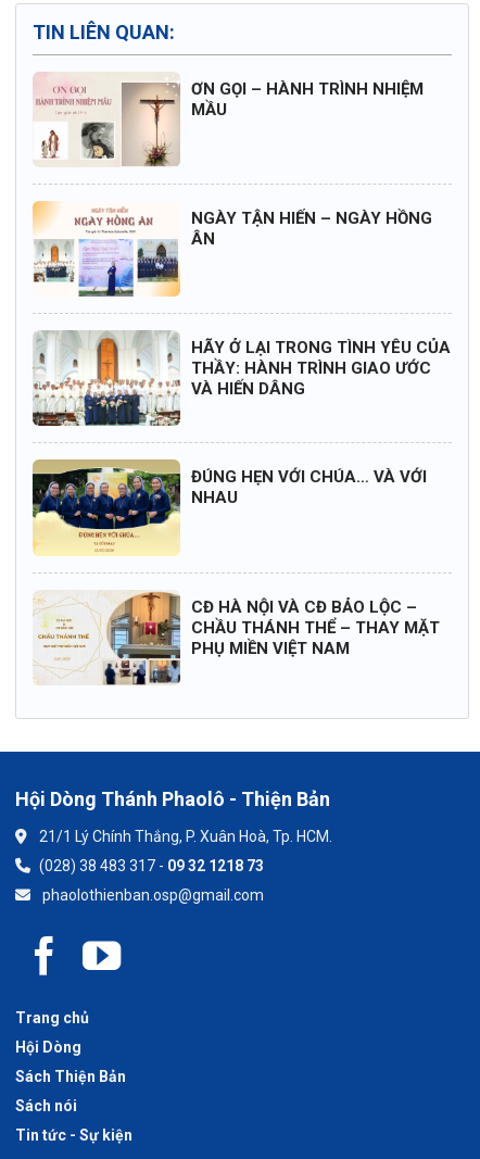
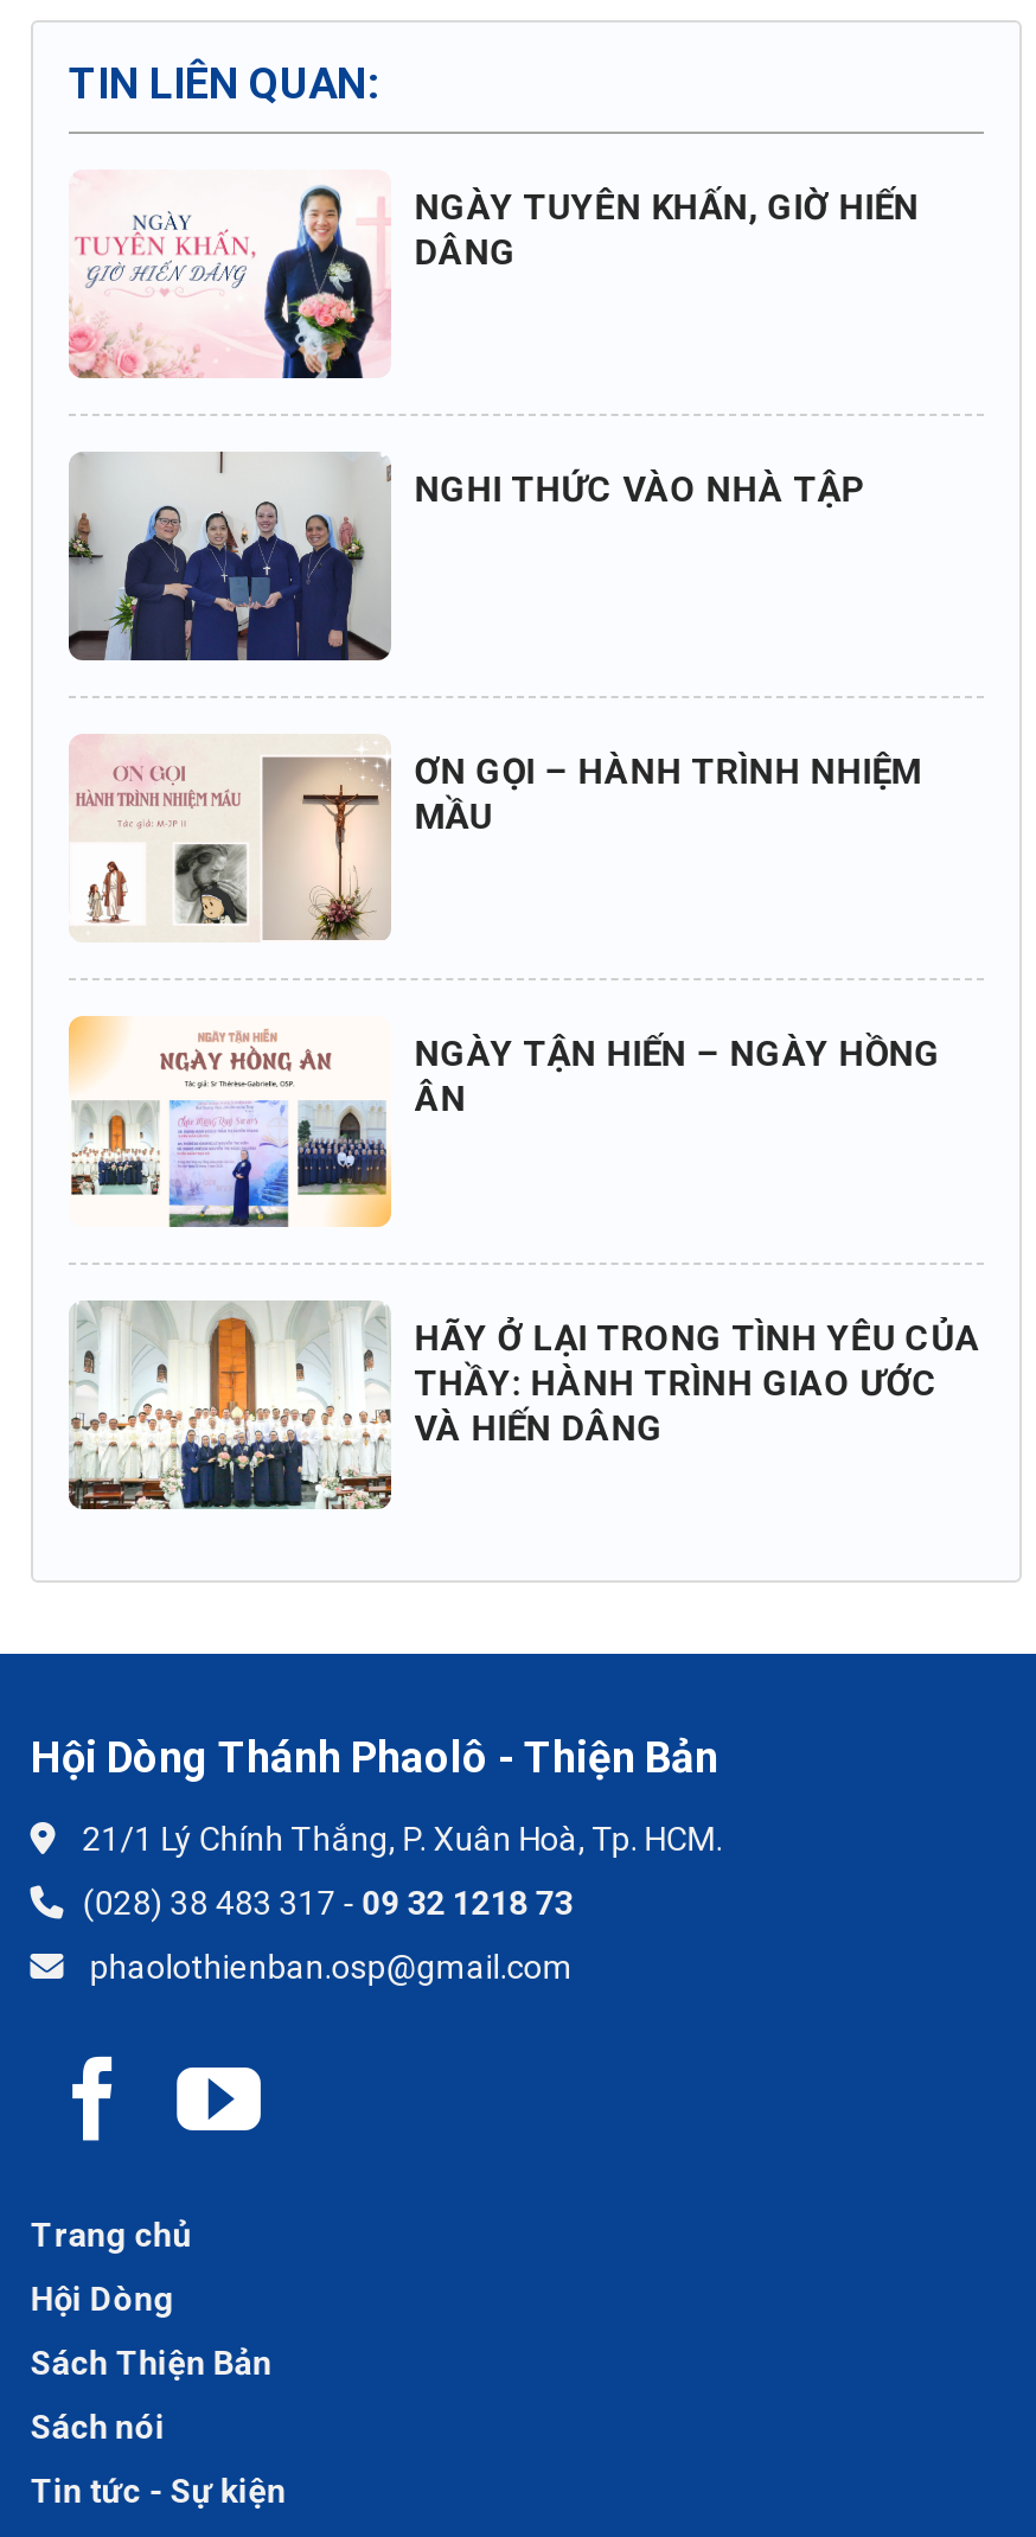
+ [image]
+ NGHI THỨC VÀO NHÀ TẬP

+ [image]

+ [image]
+ NGÀY TUYÊN KHẤN, GIỜ HIẾN
+ DÂNG

moved down: [image] | ƠN GỌI – HÀNH TRÌNH NHIỆM | MẦU | NGÀY TẬN HIẾN – NGÀY HỒNG | ÂN | HÃY Ở LẠI TRONG TÌNH YÊU CỦA | THẦY: HÀNH TRÌNH GIAO ƯỚC | VÀ HIẾN DÂNG

- [image]
- ĐÚNG HẸN VỚI CHÚA… VÀ VỚI
- NHAU

- [image]
- CĐ HÀ NỘI VÀ CĐ BẢO LỘC –
- CHẦU THÁNH THỂ – THAY MẶT
- PHỤ MIỀN VIỆT NAM
